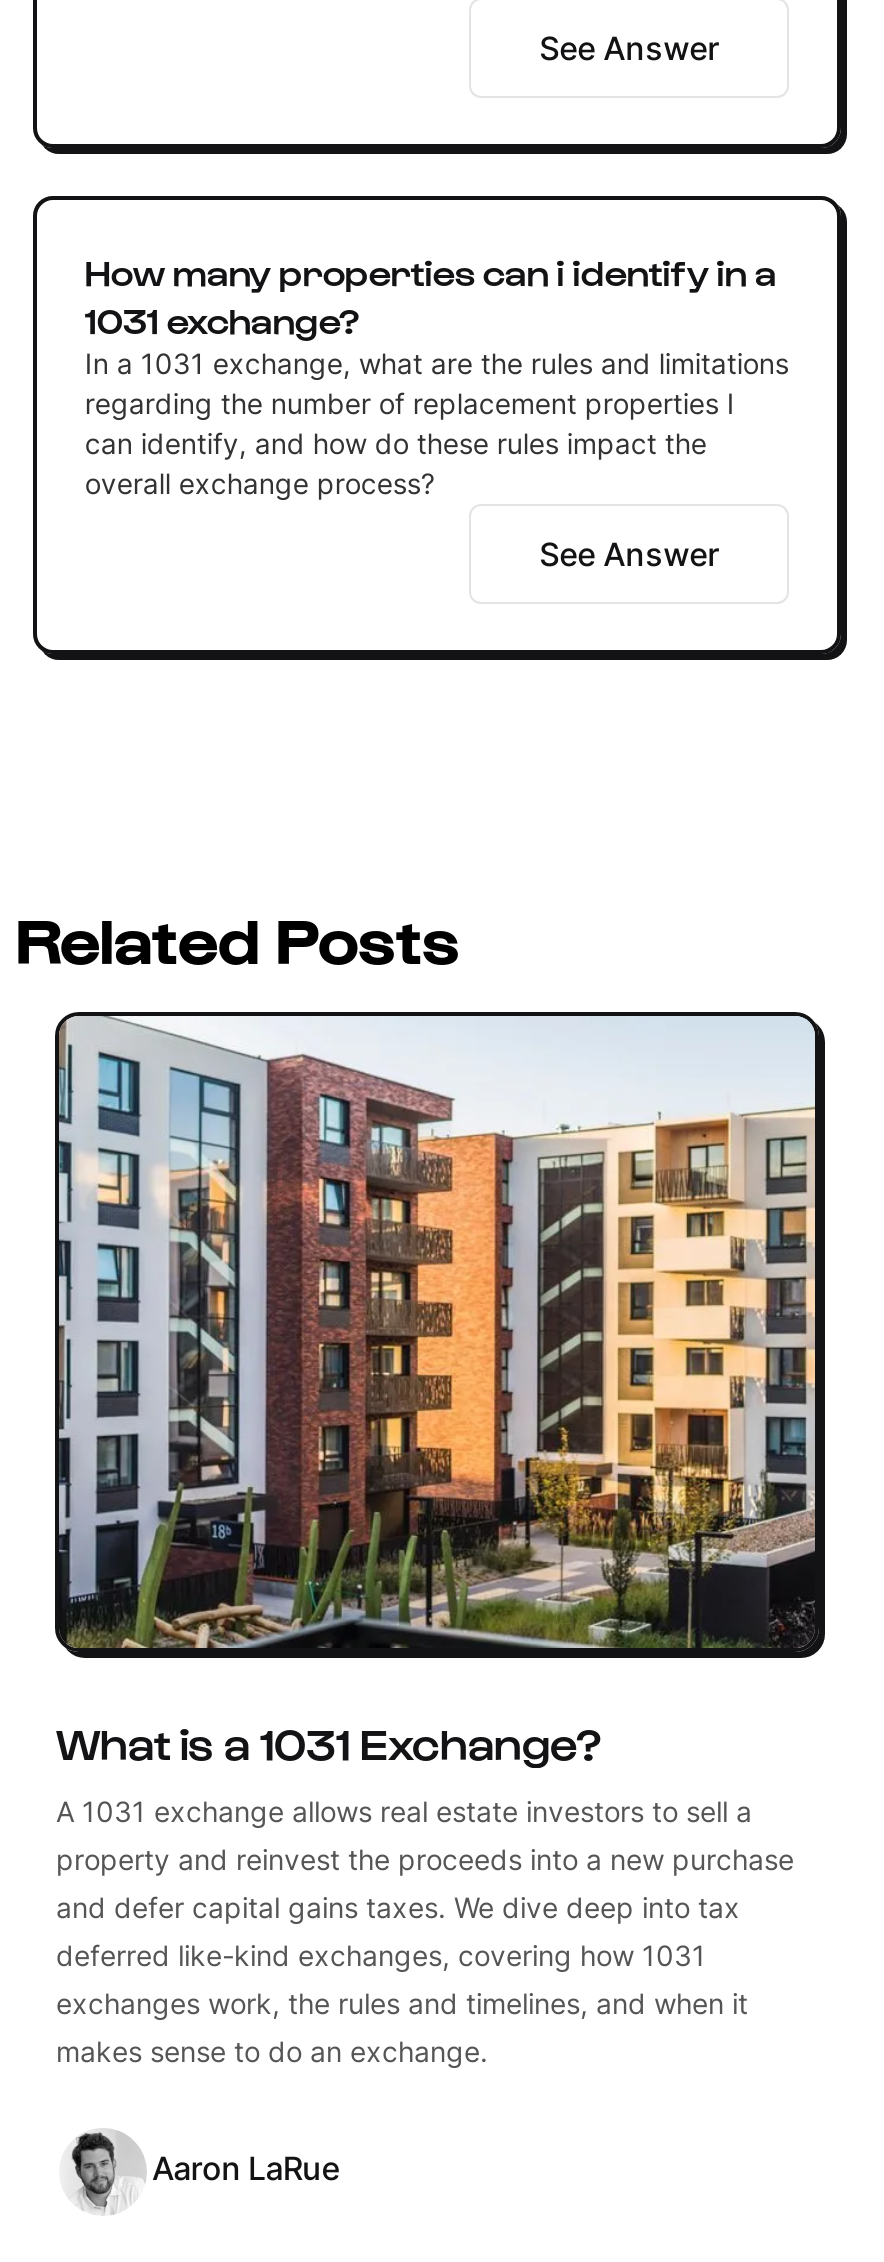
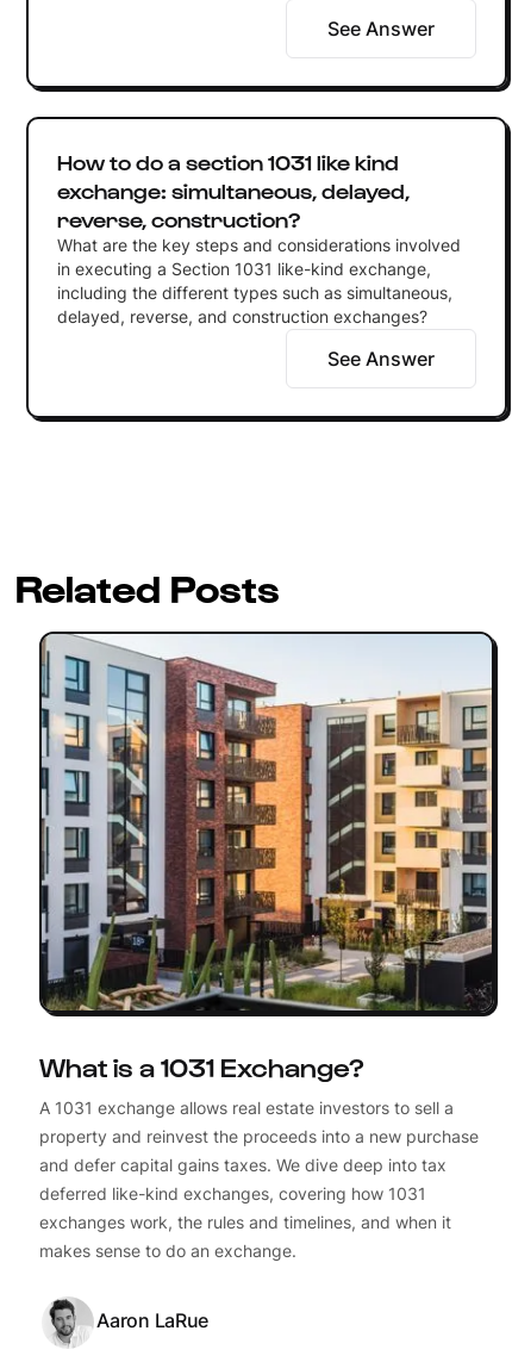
- How many properties can i identify in a
- 1031 exchange?
- In a 1031 exchange, what are the rules and limitations
- regarding the number of replacement properties I
- can identify, and how do these rules impact the
- overall exchange process?
+ How to do a section 1031 like kind
+ exchange: simultaneous, delayed,
+ reverse, construction?
+ What are the key steps and considerations involved
+ in executing a Section 1031 like-kind exchange,
+ including the different types such as simultaneous,
+ delayed, reverse, and construction exchanges?
